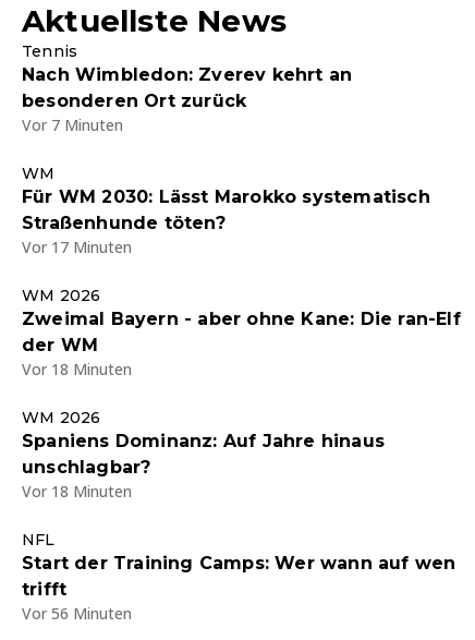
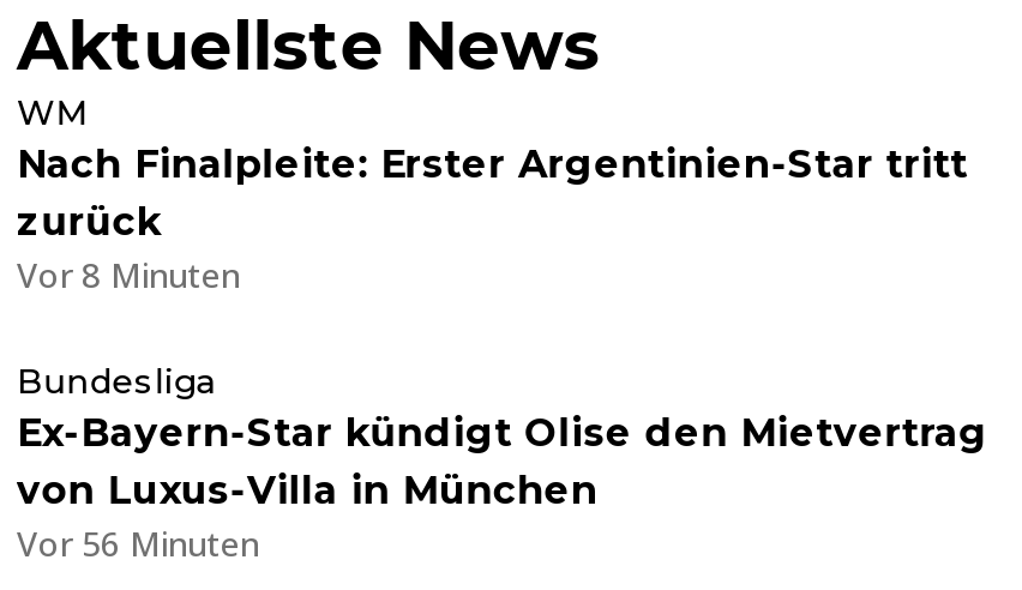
- Tennis
- Nach Wimbledon: Zverev kehrt an
- besonderen Ort zurück
- Vor 7 Minuten

- Für WM 2030: Lässt Marokko systematisch
- Straßenhunde töten?
- Vor 17 Minuten
- WM 2026
- Zweimal Bayern - aber ohne Kane: Die ran-Elf
- der WM
- Vor 18 Minuten
- WM 2026
- Spaniens Dominanz: Auf Jahre hinaus
- unschlagbar?
- Vor 18 Minuten
- NFL
- Start der Training Camps: Wer wann auf wen
- trifft
+ Nach Finalpleite: Erster Argentinien-Star tritt
+ zurück
+ Vor 8 Minuten
+ Bundesliga
+ Ex-Bayern-Star kündigt Olise den Mietvertrag
+ von Luxus-Villa in München
